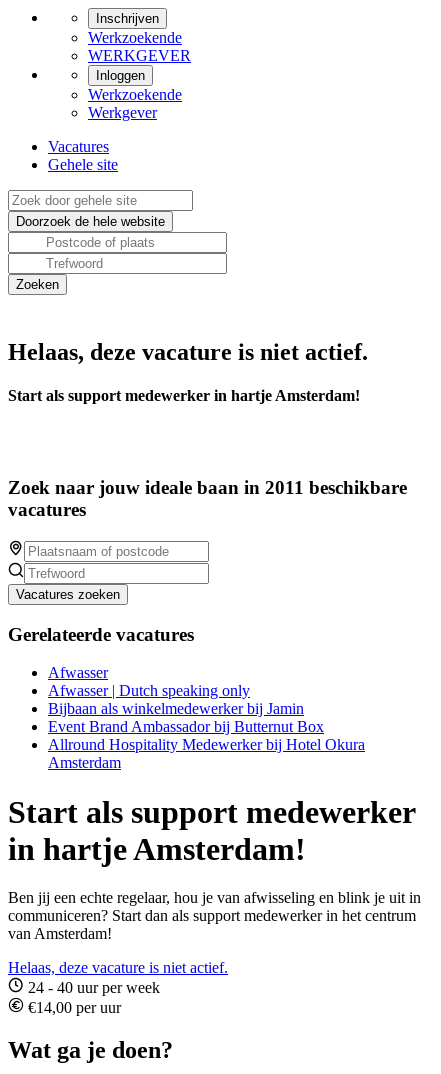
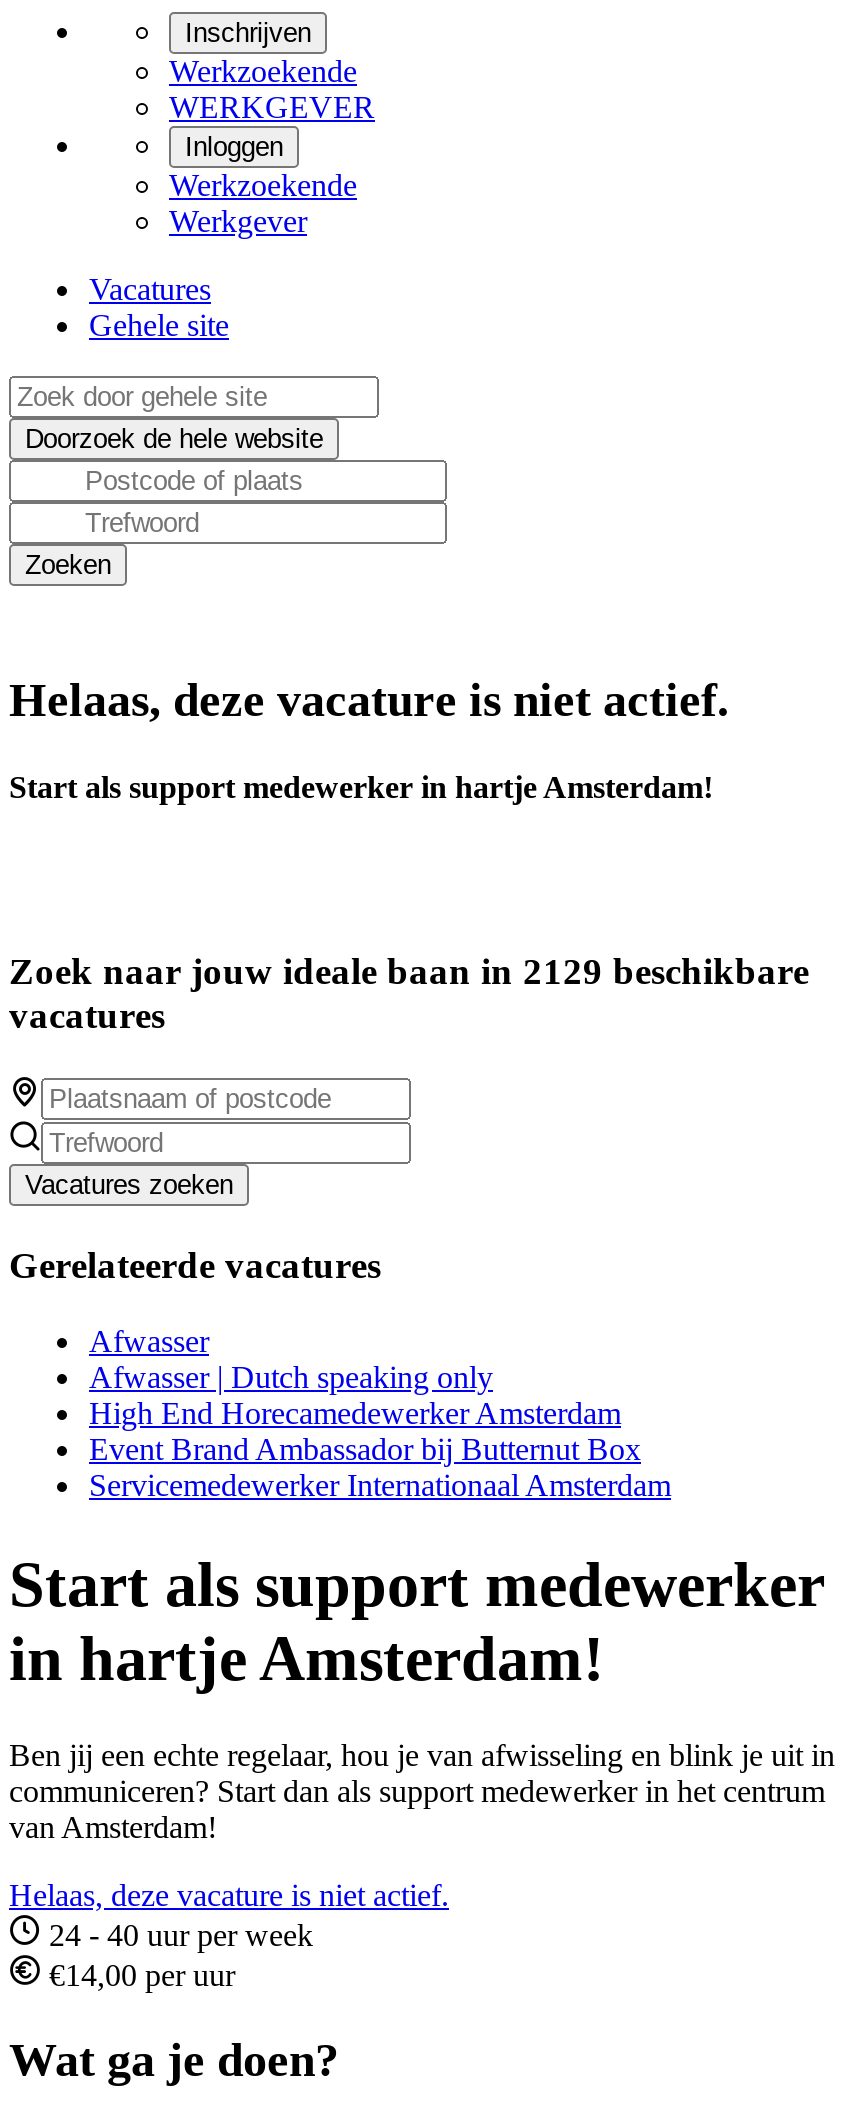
- Zoek naar jouw ideale baan in 2011 beschikbare
+ Zoek naar jouw ideale baan in 2129 beschikbare

- Bijbaan als winkelmedewerker bij Jamin
+ High End Horecamedewerker Amsterdam

- Allround Hospitality Medewerker bij Hotel Okura
- Amsterdam
+ Servicemedewerker Internationaal Amsterdam
